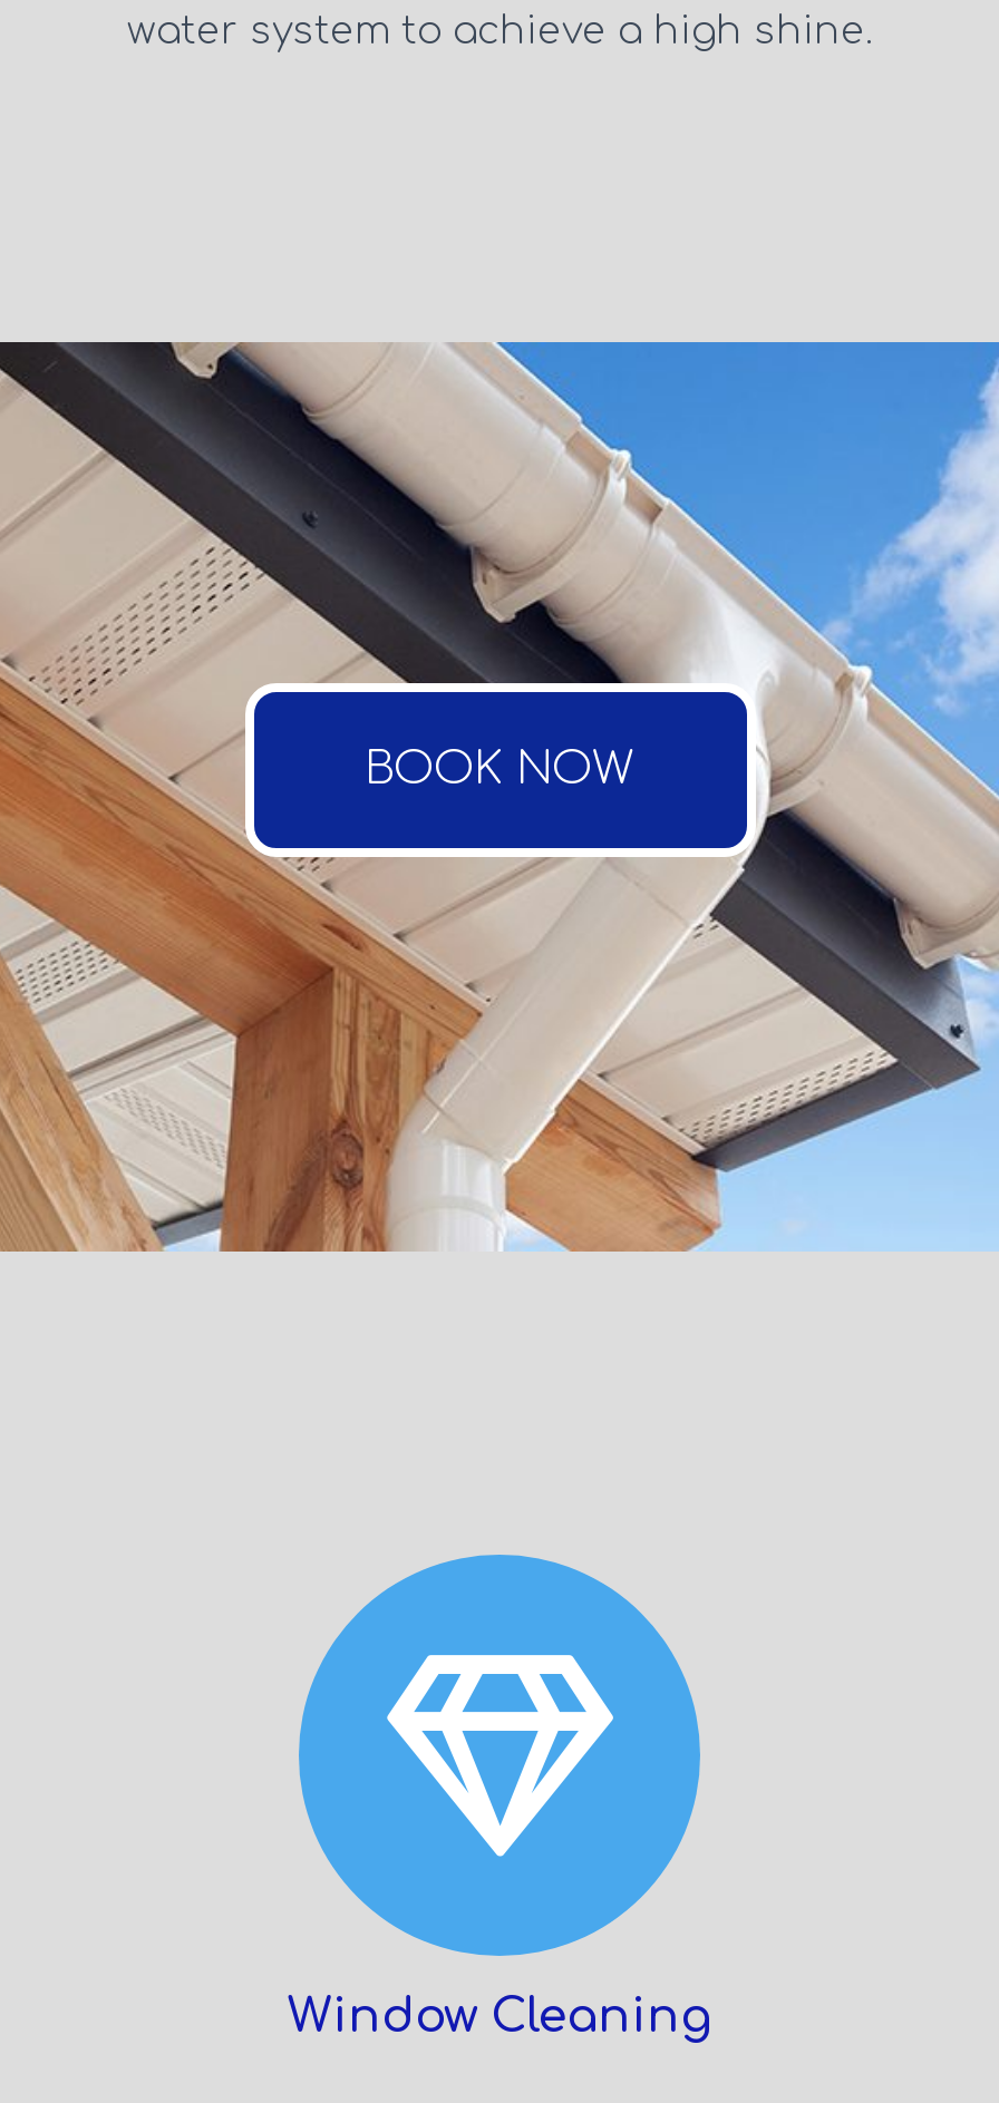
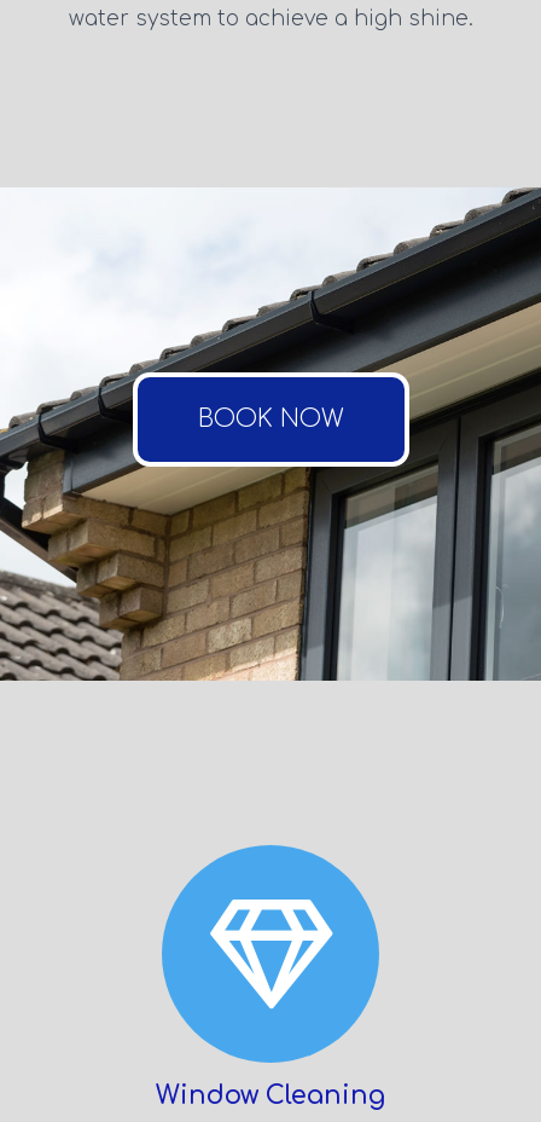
- [image]
+ [image]
